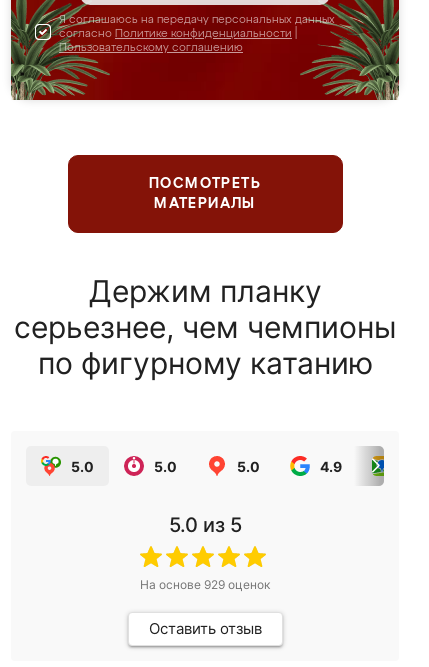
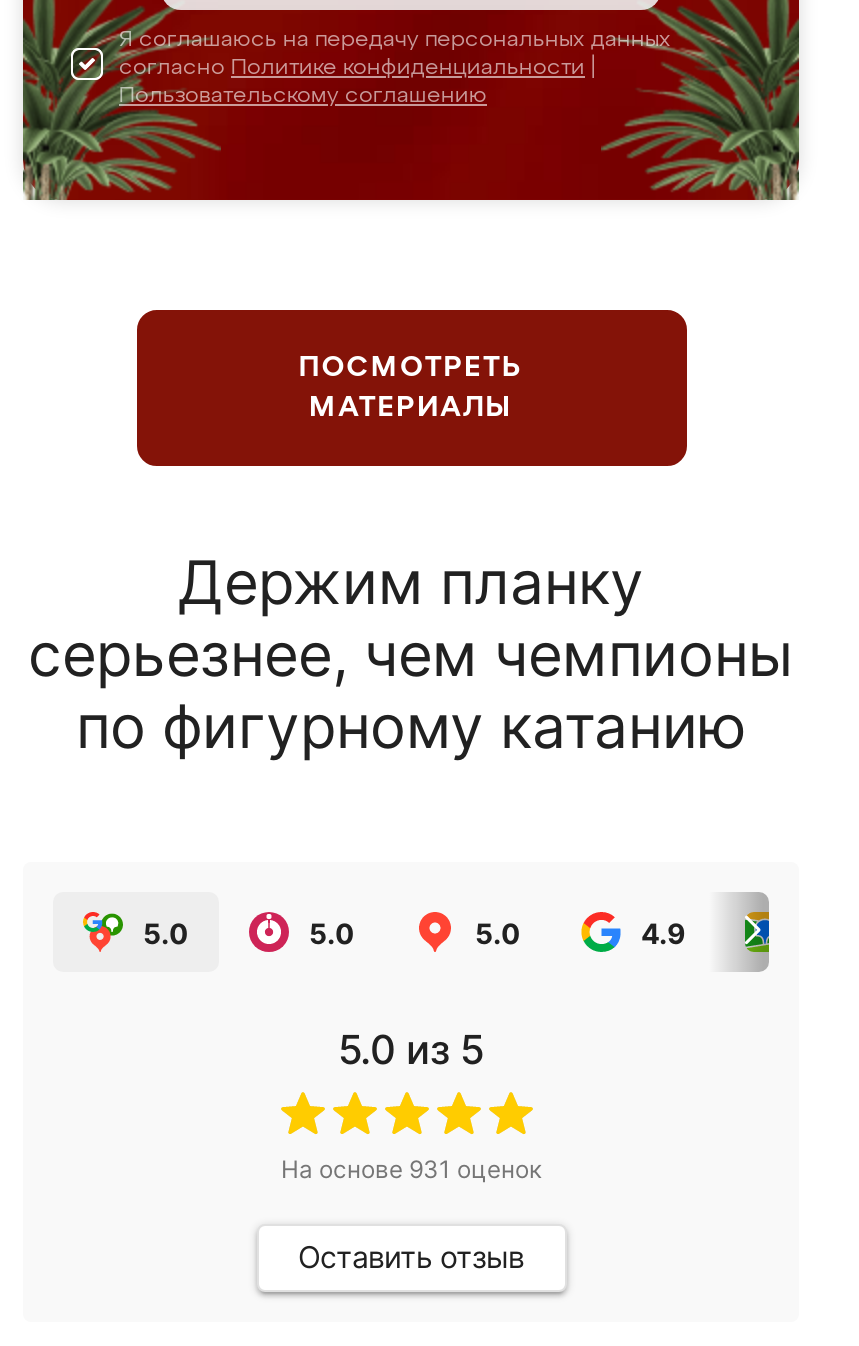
- На основе 929 оценок
+ На основе 931 оценок
